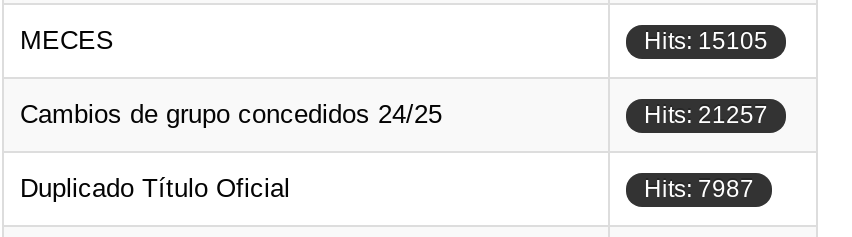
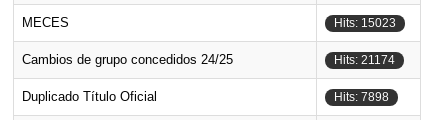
- Hits: 15105
+ Hits: 15023

- Hits: 21257
+ Hits: 21174

- Hits: 7987
+ Hits: 7898
